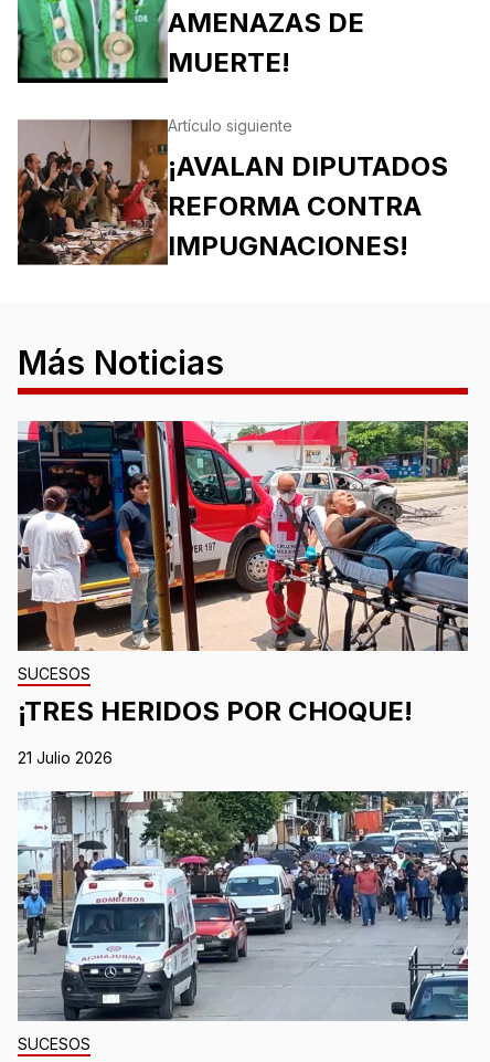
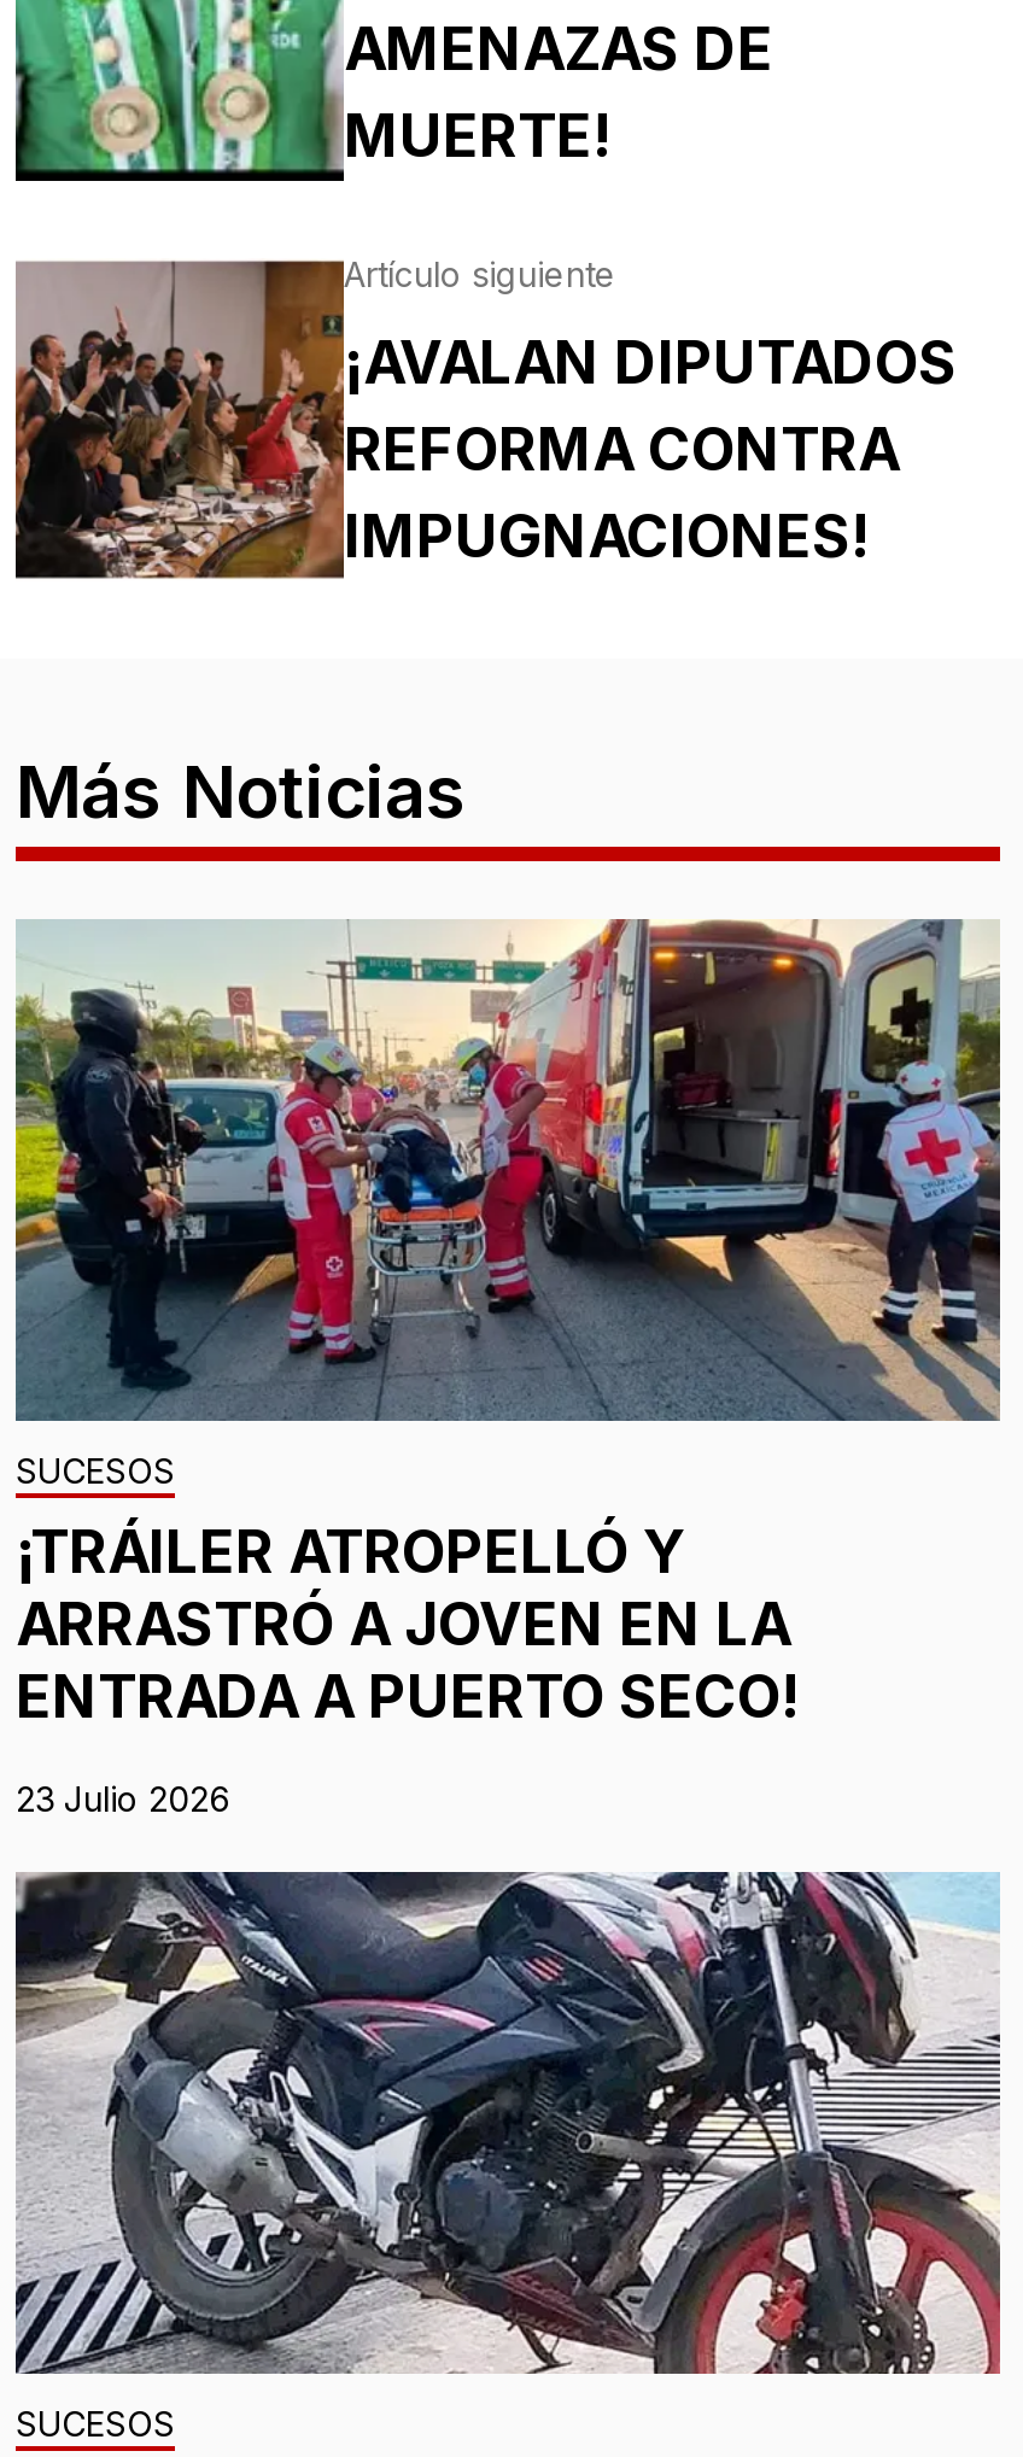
- [image]
- ¡TRES HERIDOS POR CHOQUE!
+ [image]
+ ¡TRÁILER ATROPELLÓ Y
+ ARRASTRÓ A JOVEN EN LA
+ ENTRADA A PUERTO SECO!

- 21 Julio 2026
+ 23 Julio 2026

- [image]
+ [image]
